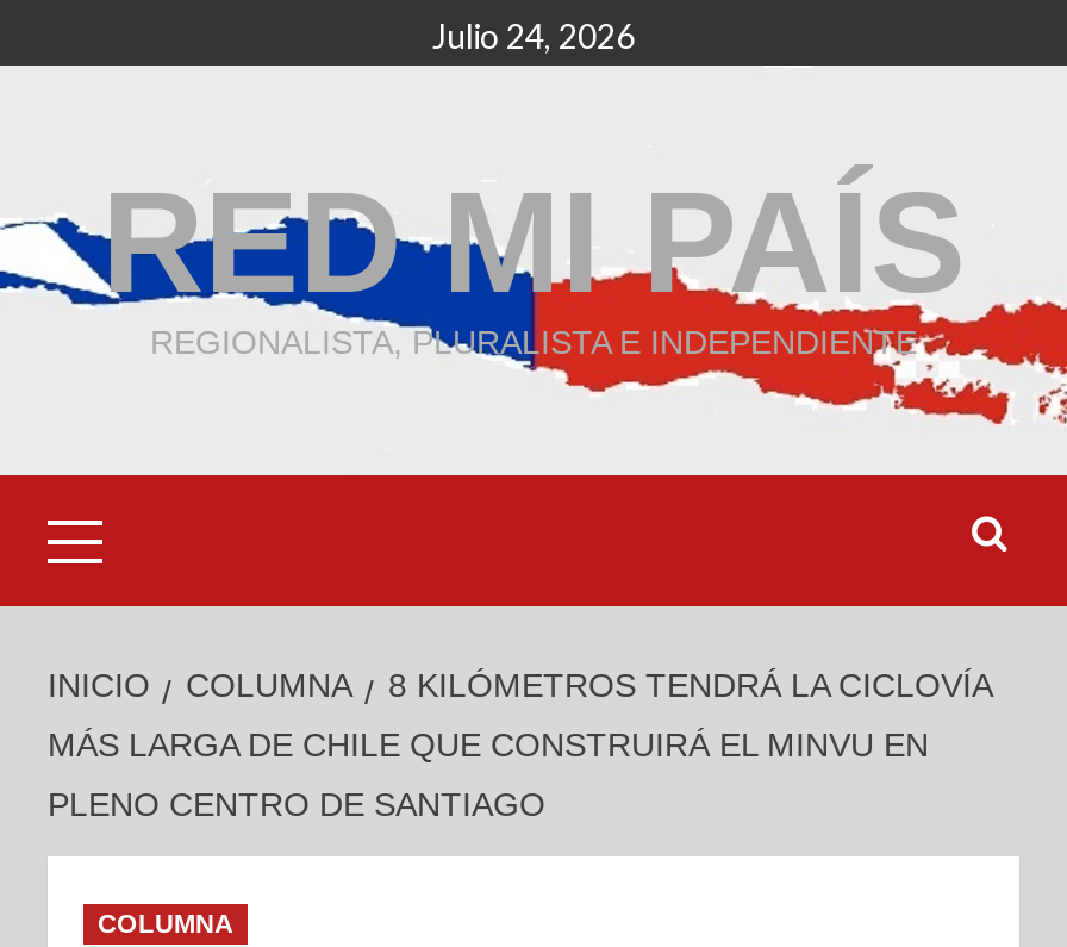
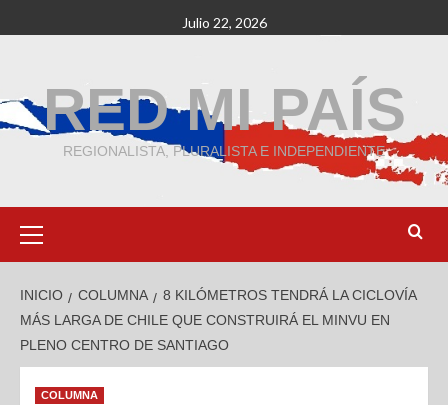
- Julio 24, 2026
+ Julio 22, 2026
